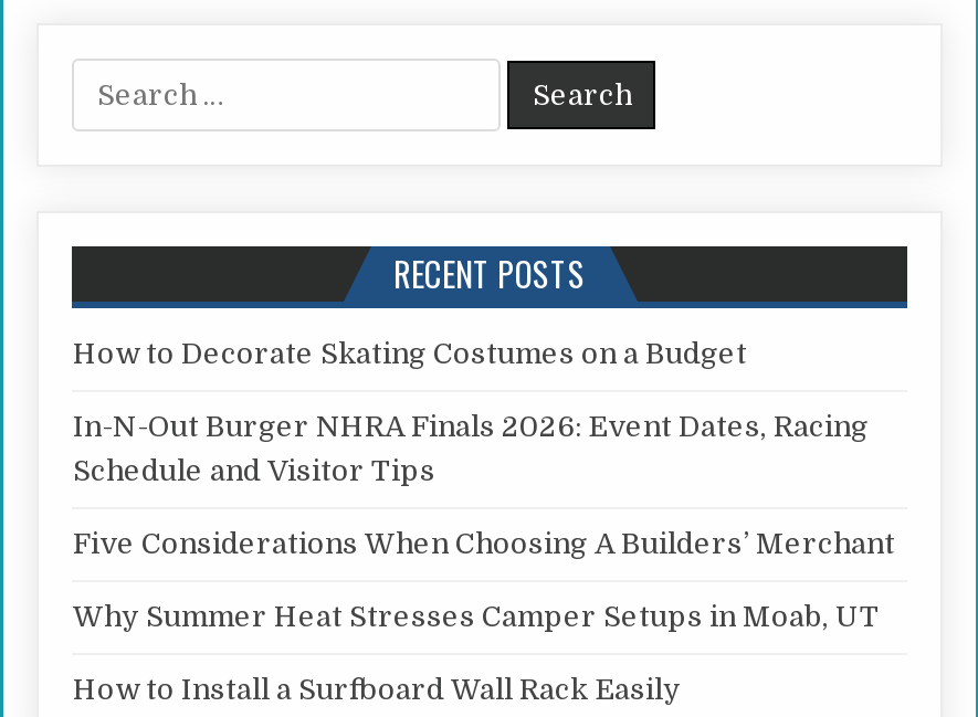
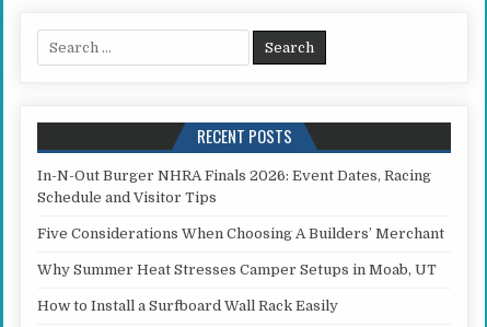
- How to Decorate Skating Costumes on a Budget
